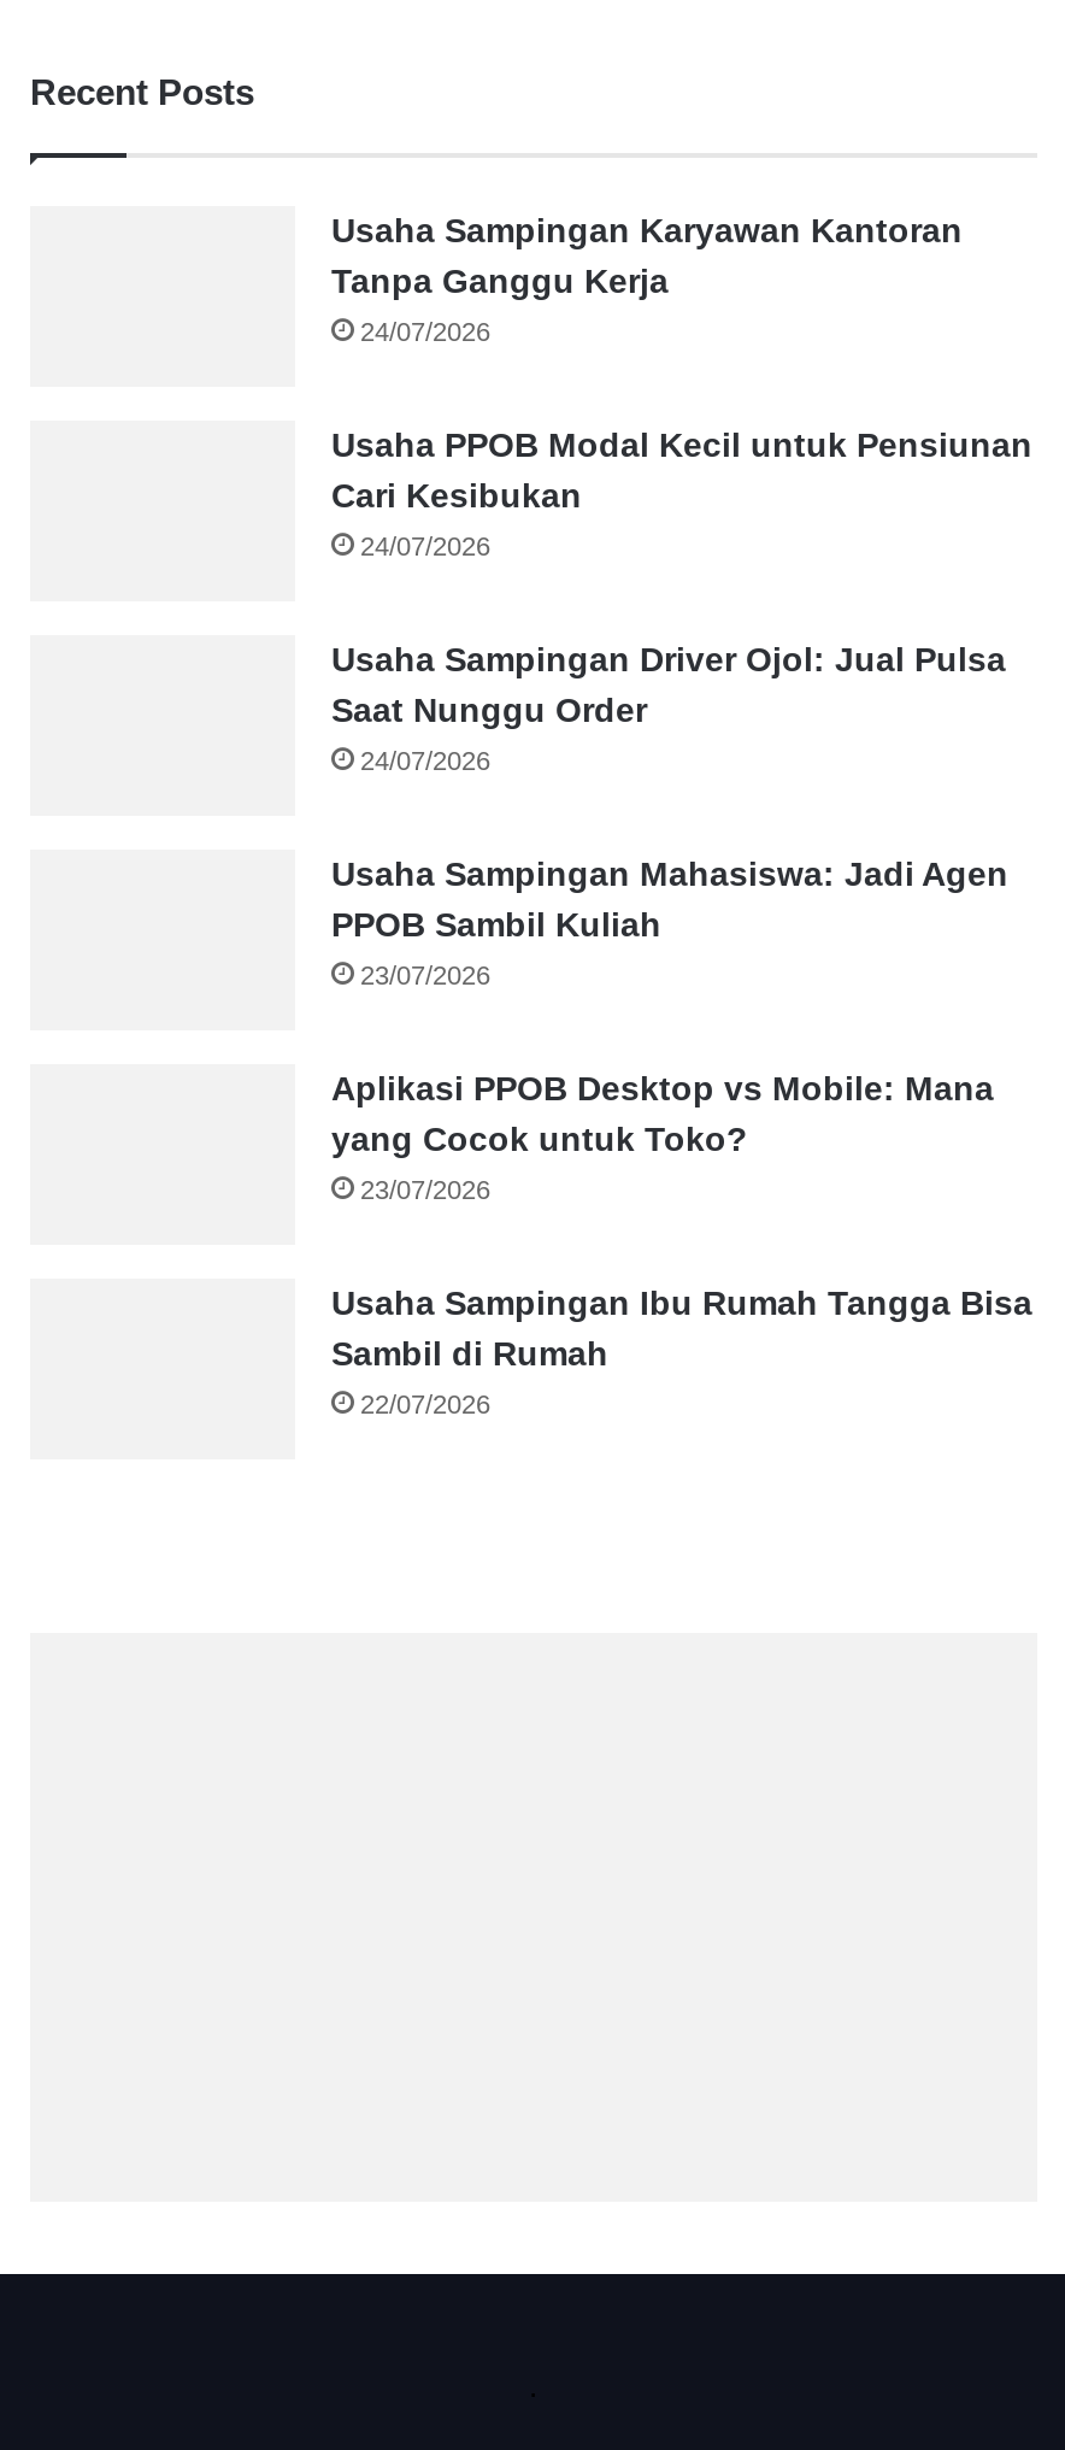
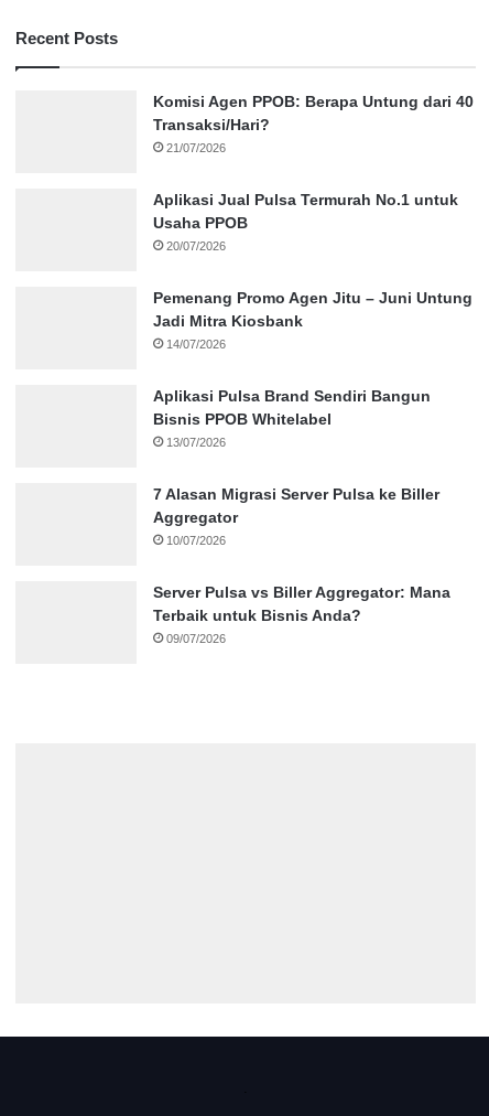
- Usaha Sampingan Karyawan Kantoran
- Tanpa Ganggu Kerja
- 24/07/2026
+ Komisi Agen PPOB: Berapa Untung dari 40
+ Transaksi/Hari?
+ 21/07/2026

- Usaha PPOB Modal Kecil untuk Pensiunan
- Cari Kesibukan
- 24/07/2026
+ Aplikasi Jual Pulsa Termurah No.1 untuk
+ Usaha PPOB
+ 20/07/2026

- Usaha Sampingan Driver Ojol: Jual Pulsa
- Saat Nunggu Order
- 24/07/2026
+ Pemenang Promo Agen Jitu – Juni Untung
+ Jadi Mitra Kiosbank
+ 14/07/2026

- Usaha Sampingan Mahasiswa: Jadi Agen
- PPOB Sambil Kuliah
- 23/07/2026
+ Aplikasi Pulsa Brand Sendiri Bangun
+ Bisnis PPOB Whitelabel
+ 13/07/2026

- Aplikasi PPOB Desktop vs Mobile: Mana
- yang Cocok untuk Toko?
- 23/07/2026
+ 7 Alasan Migrasi Server Pulsa ke Biller
+ Aggregator
+ 10/07/2026

- Usaha Sampingan Ibu Rumah Tangga Bisa
- Sambil di Rumah
- 22/07/2026
+ Server Pulsa vs Biller Aggregator: Mana
+ Terbaik untuk Bisnis Anda?
+ 09/07/2026
